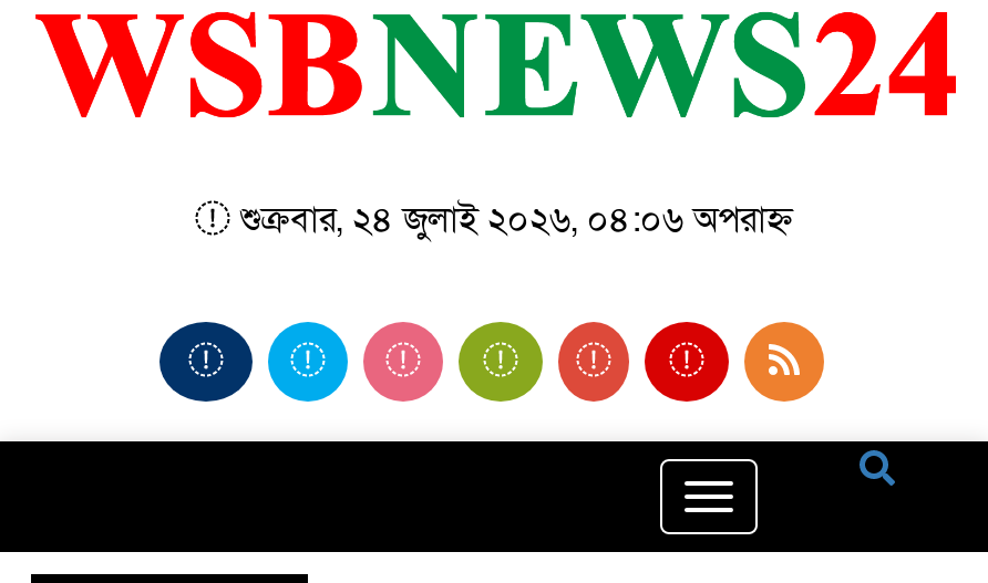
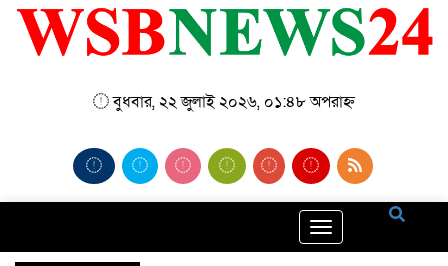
- শুক্রবার, ২৪ জুলাই ২০২৬, ০৪:০৬ অপরাহ্ন
+ বুধবার, ২২ জুলাই ২০২৬, ০১:৪৮ অপরাহ্ন
